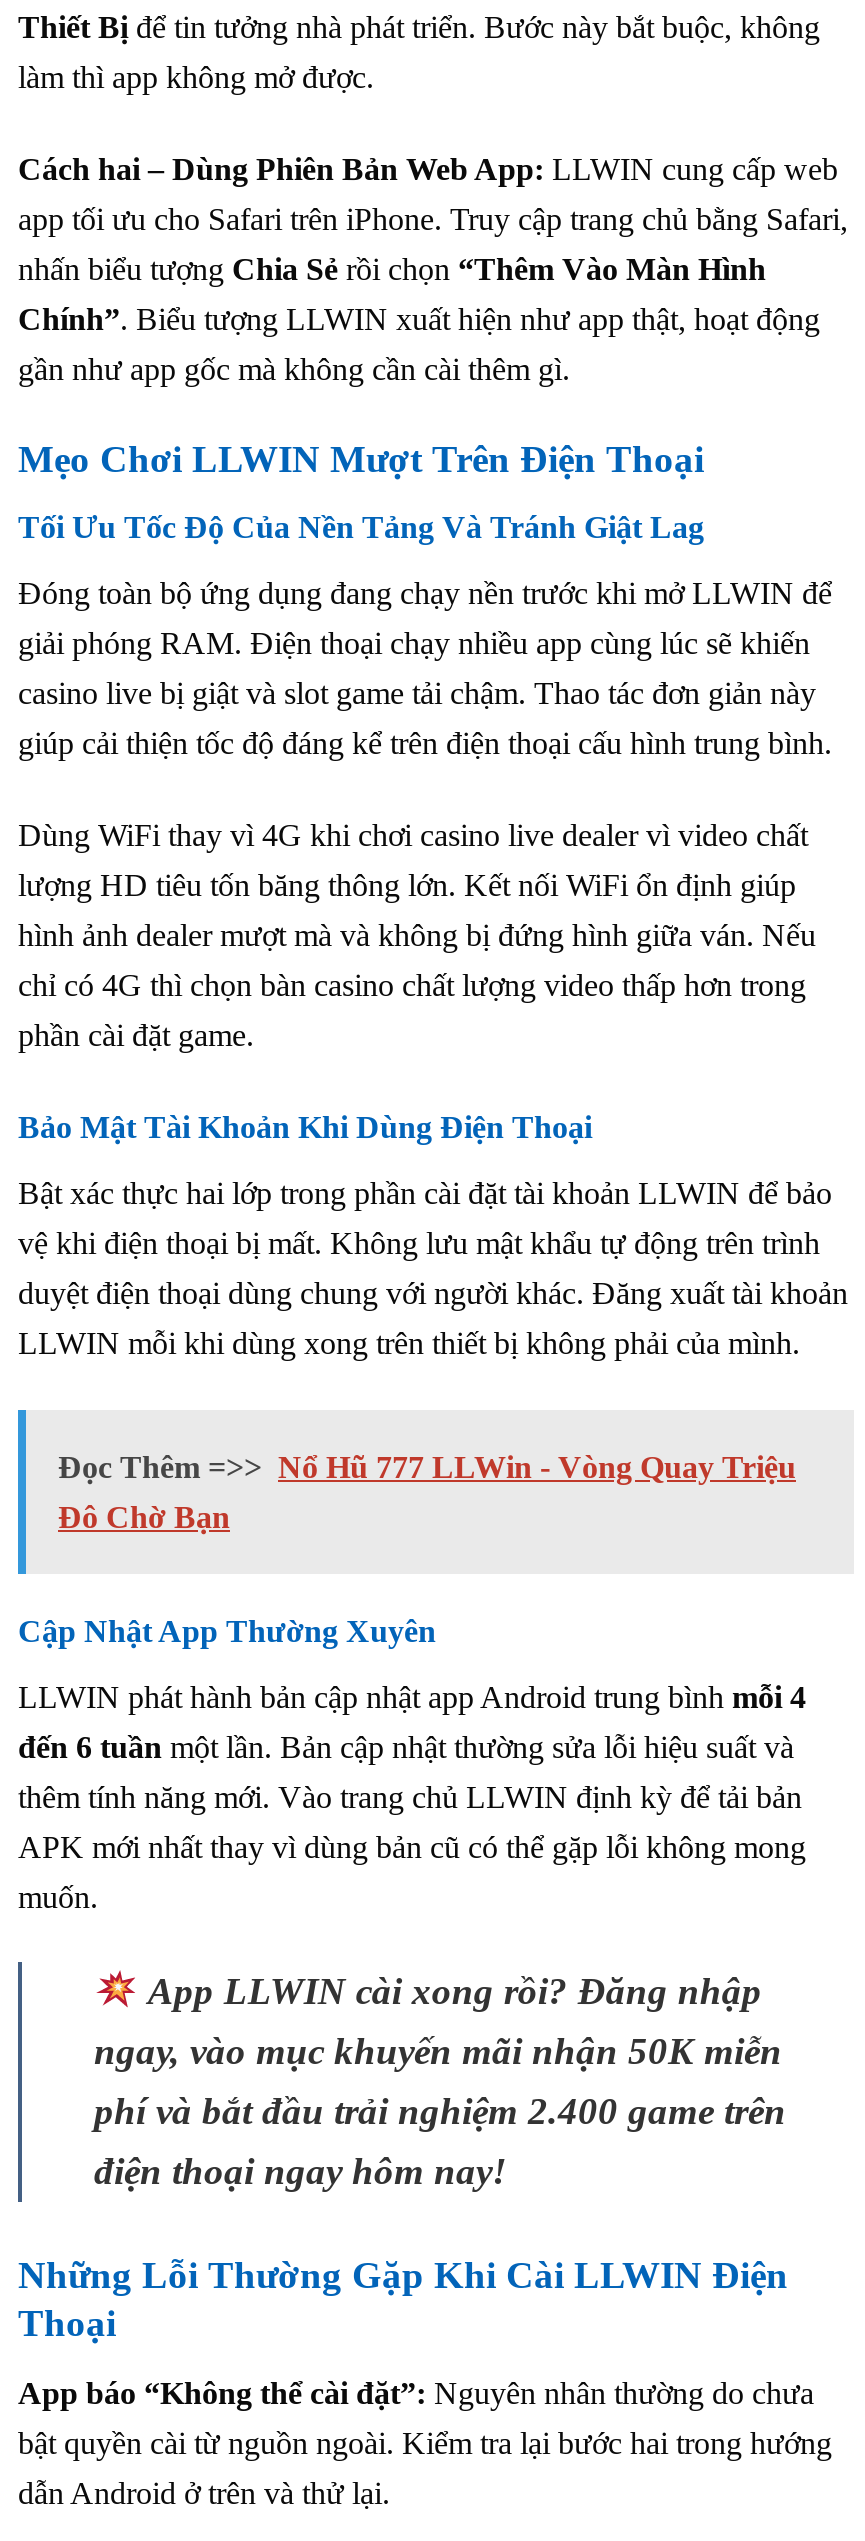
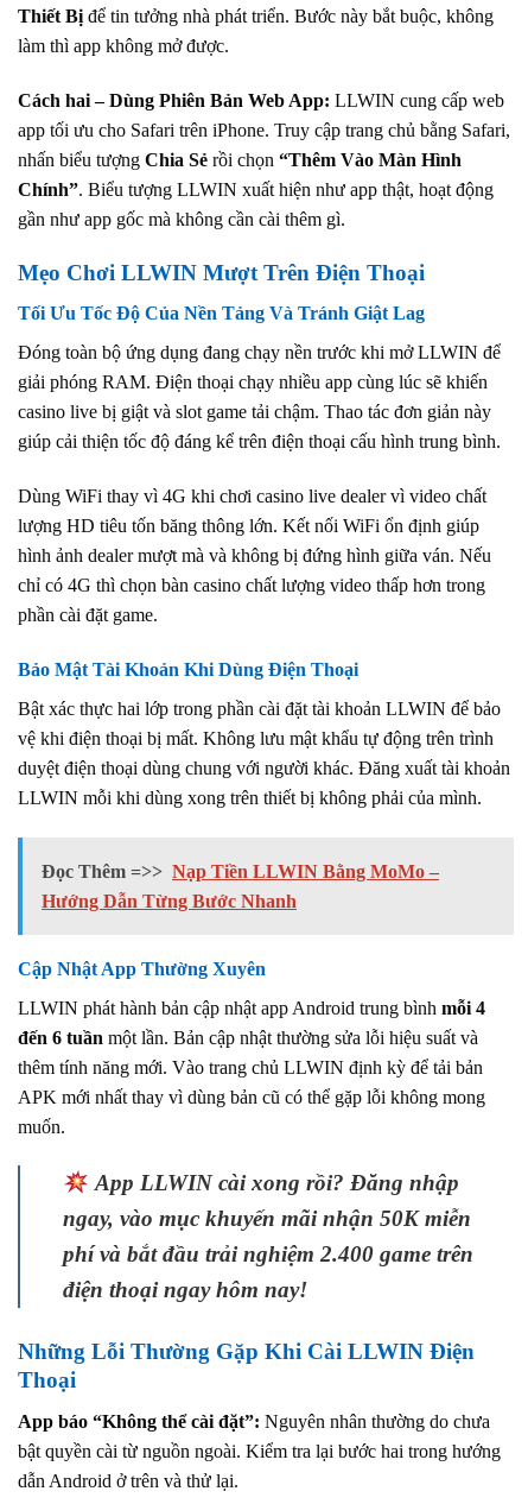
- Đọc Thêm =>> Nổ Hũ 777 LLWin - Vòng Quay Triệu
+ Đọc Thêm =>> Nạp Tiền LLWIN Bằng MoMo –

- Đô Chờ Bạn
+ Hướng Dẫn Từng Bước Nhanh
